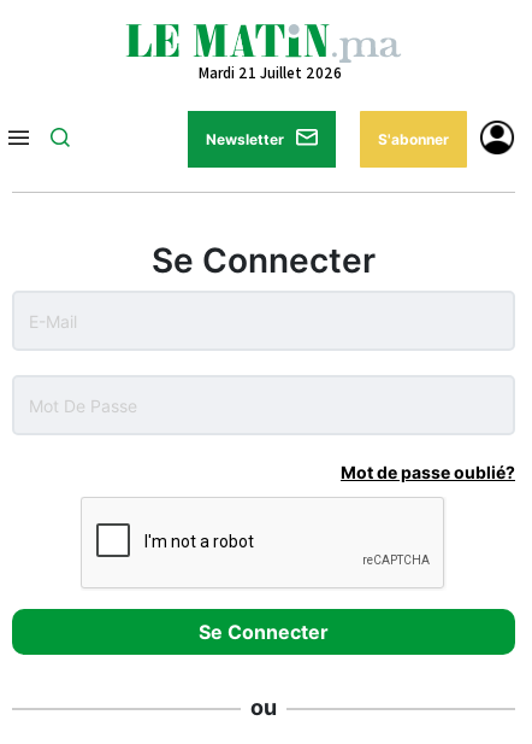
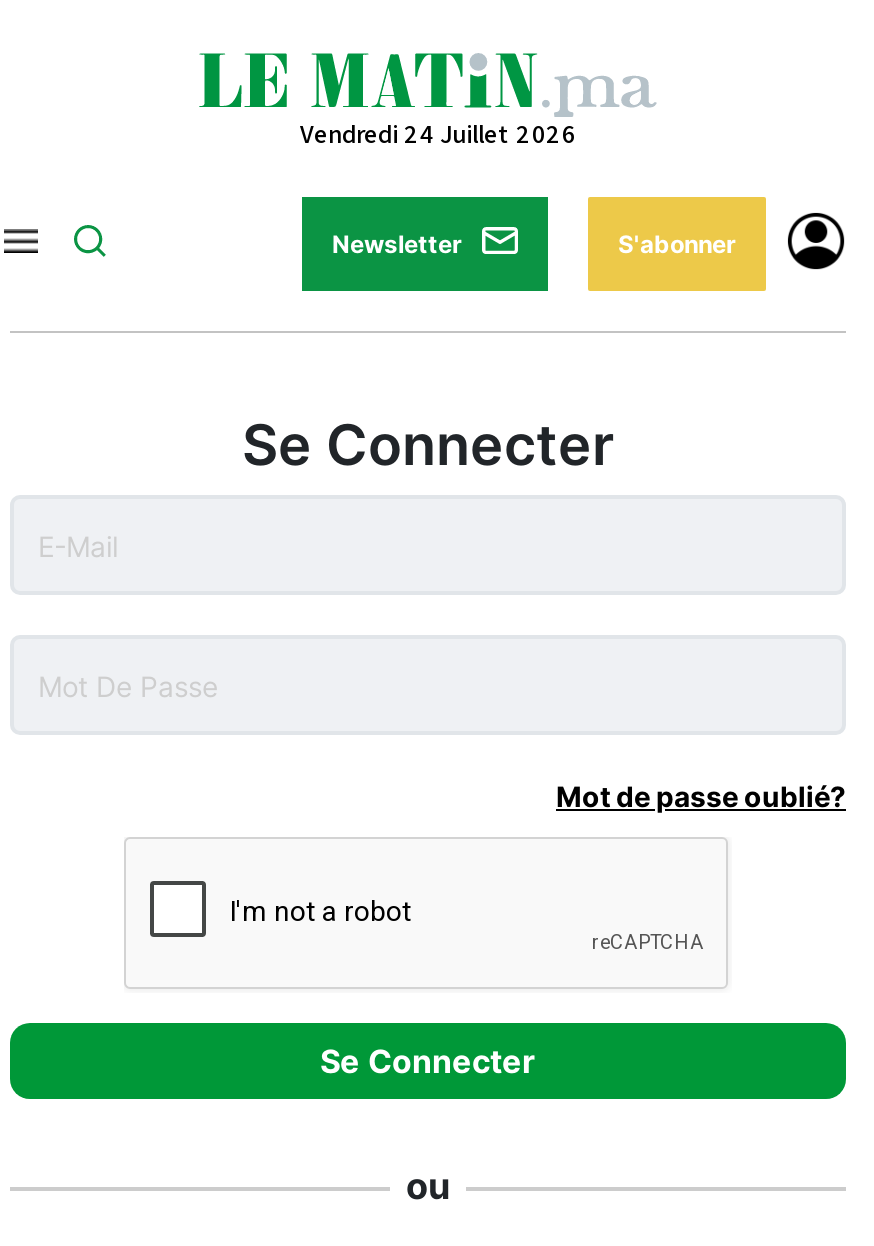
- Mardi 21 Juillet 2026
+ Vendredi 24 Juillet 2026
